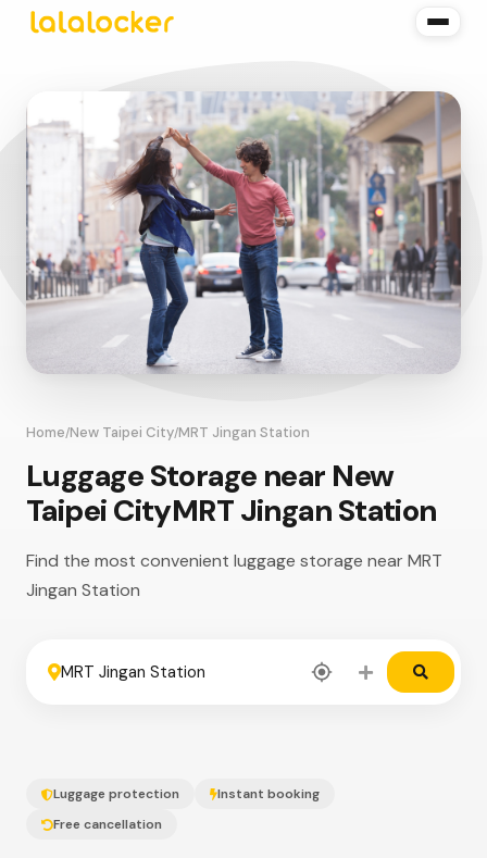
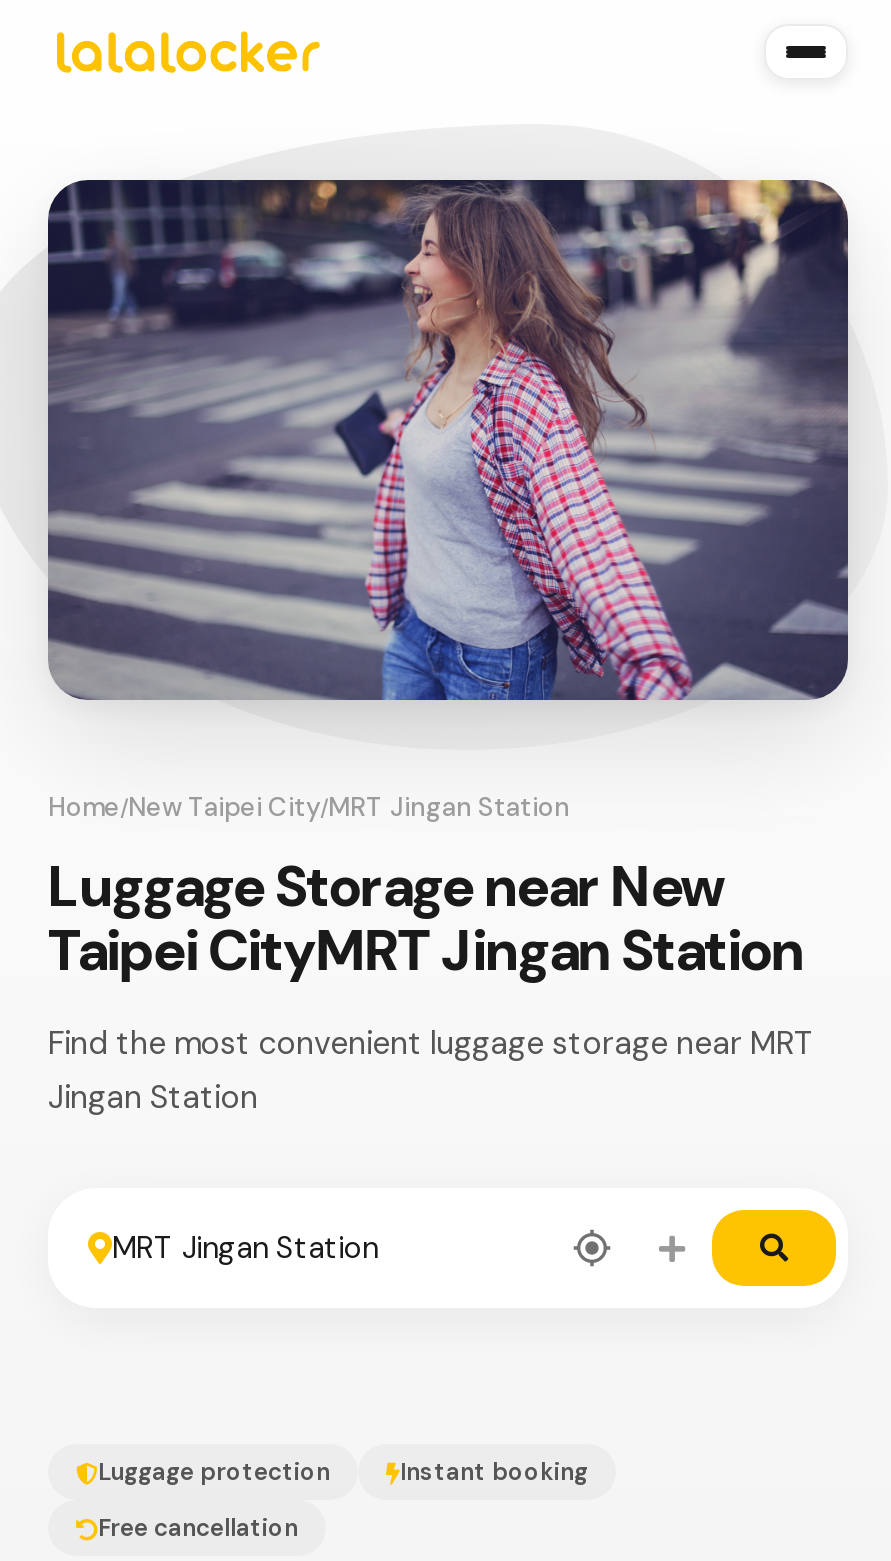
- [image]
+ [image]
